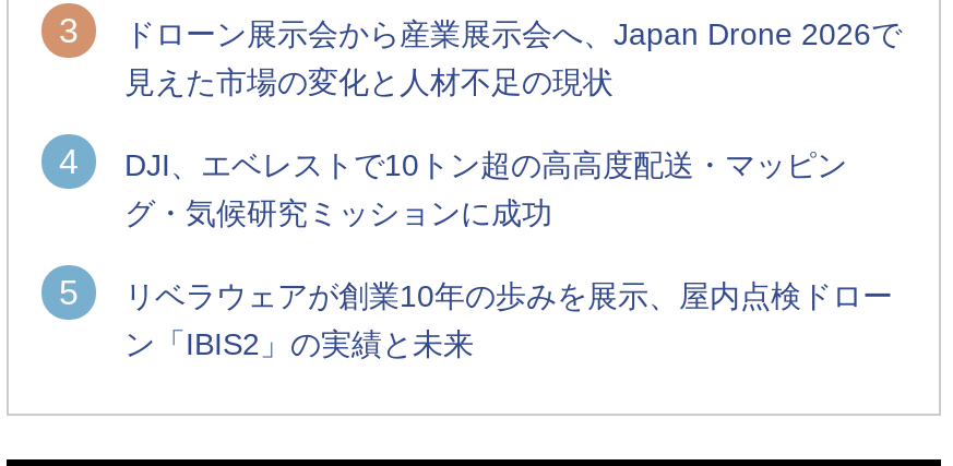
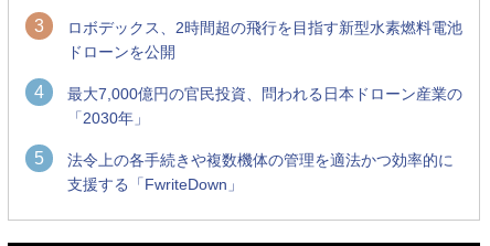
- ドローン展示会から産業展示会へ、Japan Drone 2026で
- 見えた市場の変化と人材不足の現状
+ ロボデックス、2時間超の飛行を目指す新型水素燃料電池
+ ドローンを公開

- DJI、エベレストで10トン超の高高度配送・マッピン
- グ・気候研究ミッションに成功
+ 最大7,000億円の官民投資、問われる日本ドローン産業の
+ 「2030年」

- リベラウェアが創業10年の歩みを展示、屋内点検ドロー
- ン「IBIS2」の実績と未来
+ 法令上の各手続きや複数機体の管理を適法かつ効率的に
+ 支援する「FwriteDown」
